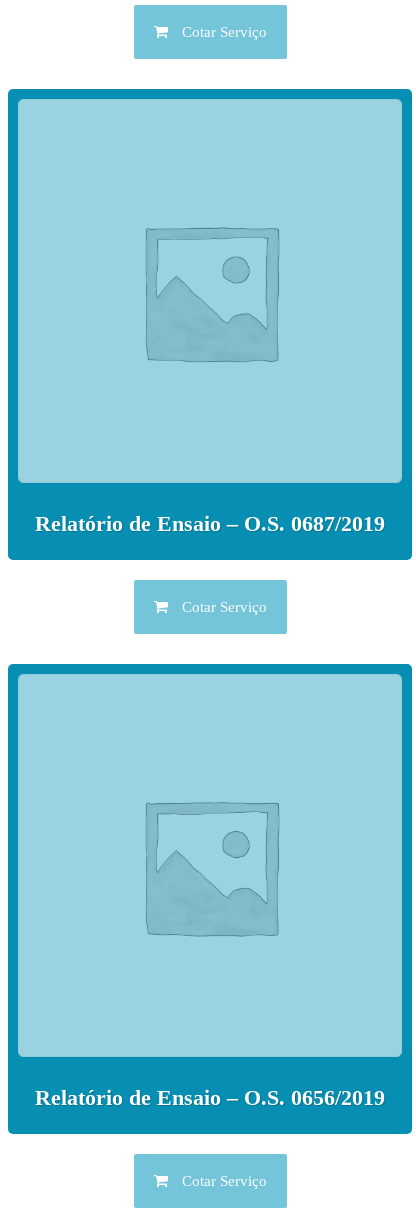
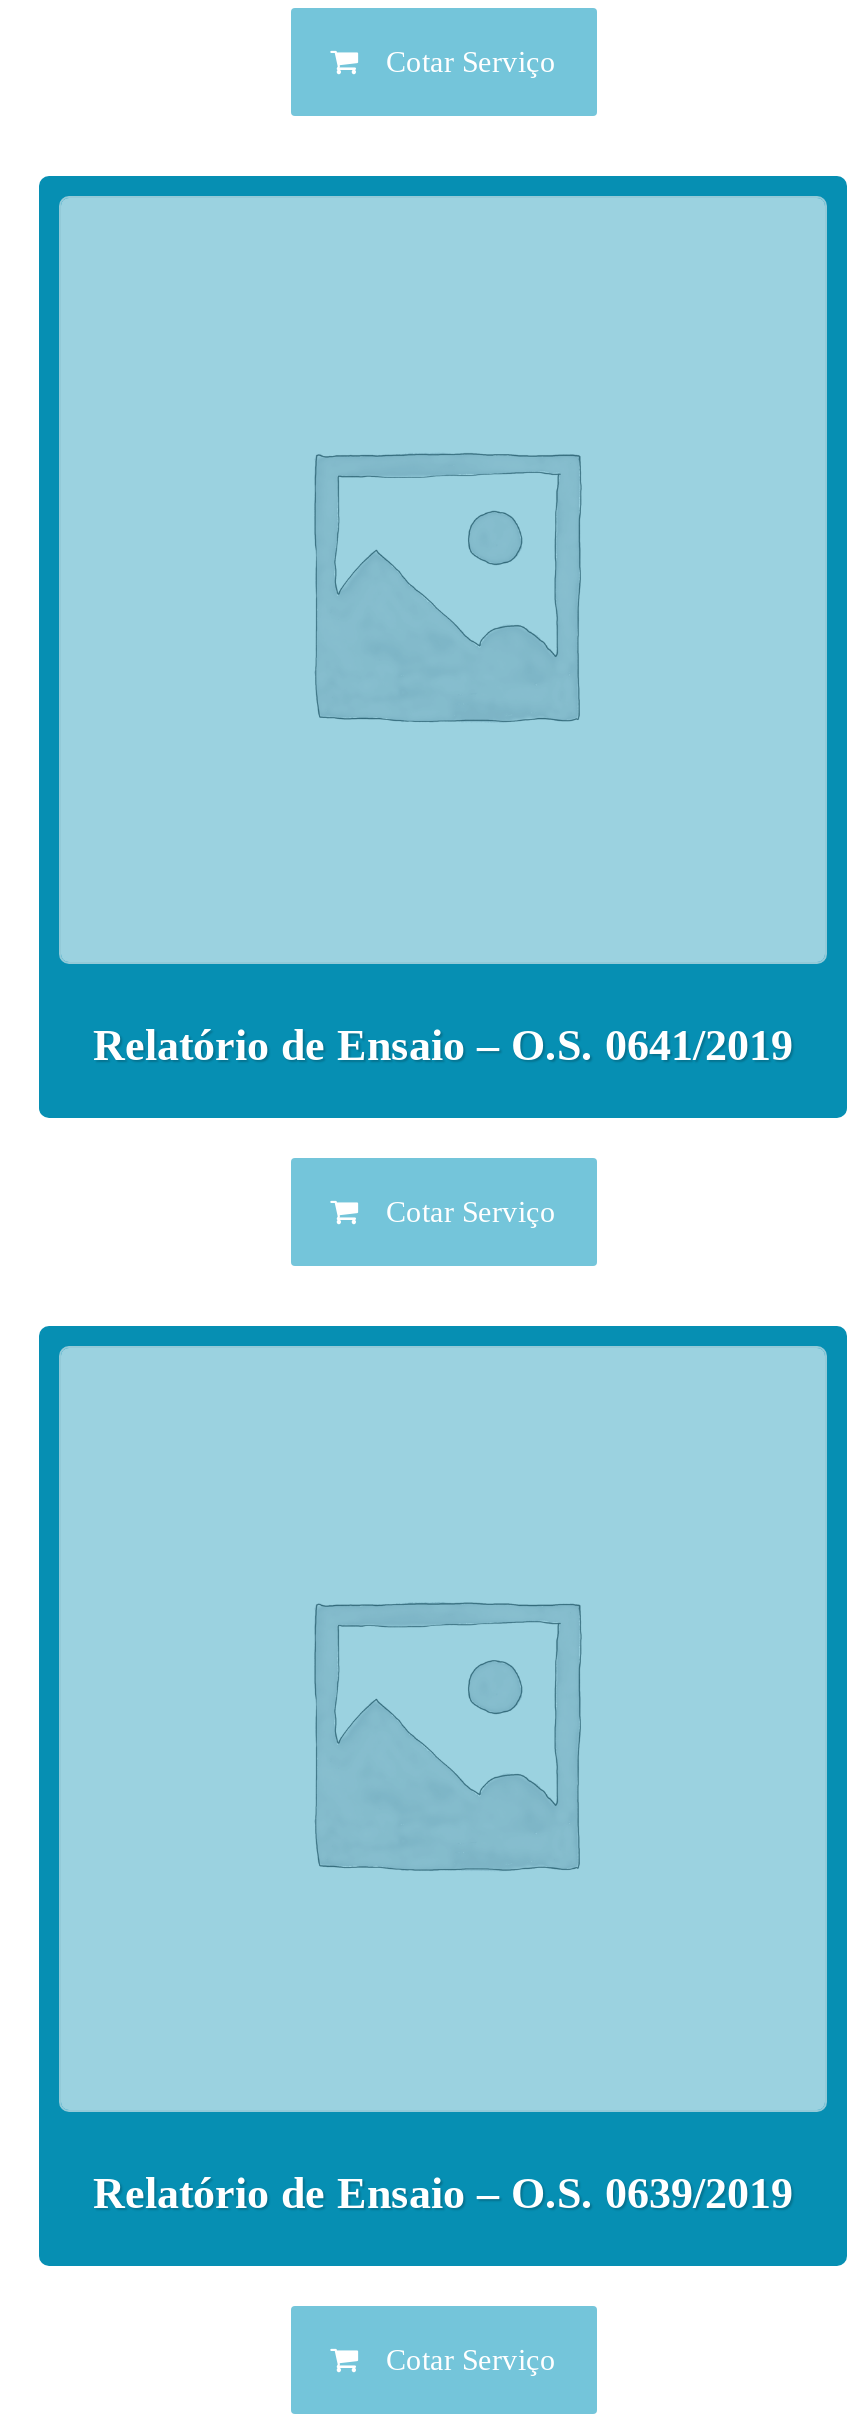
- Relatório de Ensaio – O.S. 0687/2019
+ Relatório de Ensaio – O.S. 0641/2019

- Relatório de Ensaio – O.S. 0656/2019
+ Relatório de Ensaio – O.S. 0639/2019
